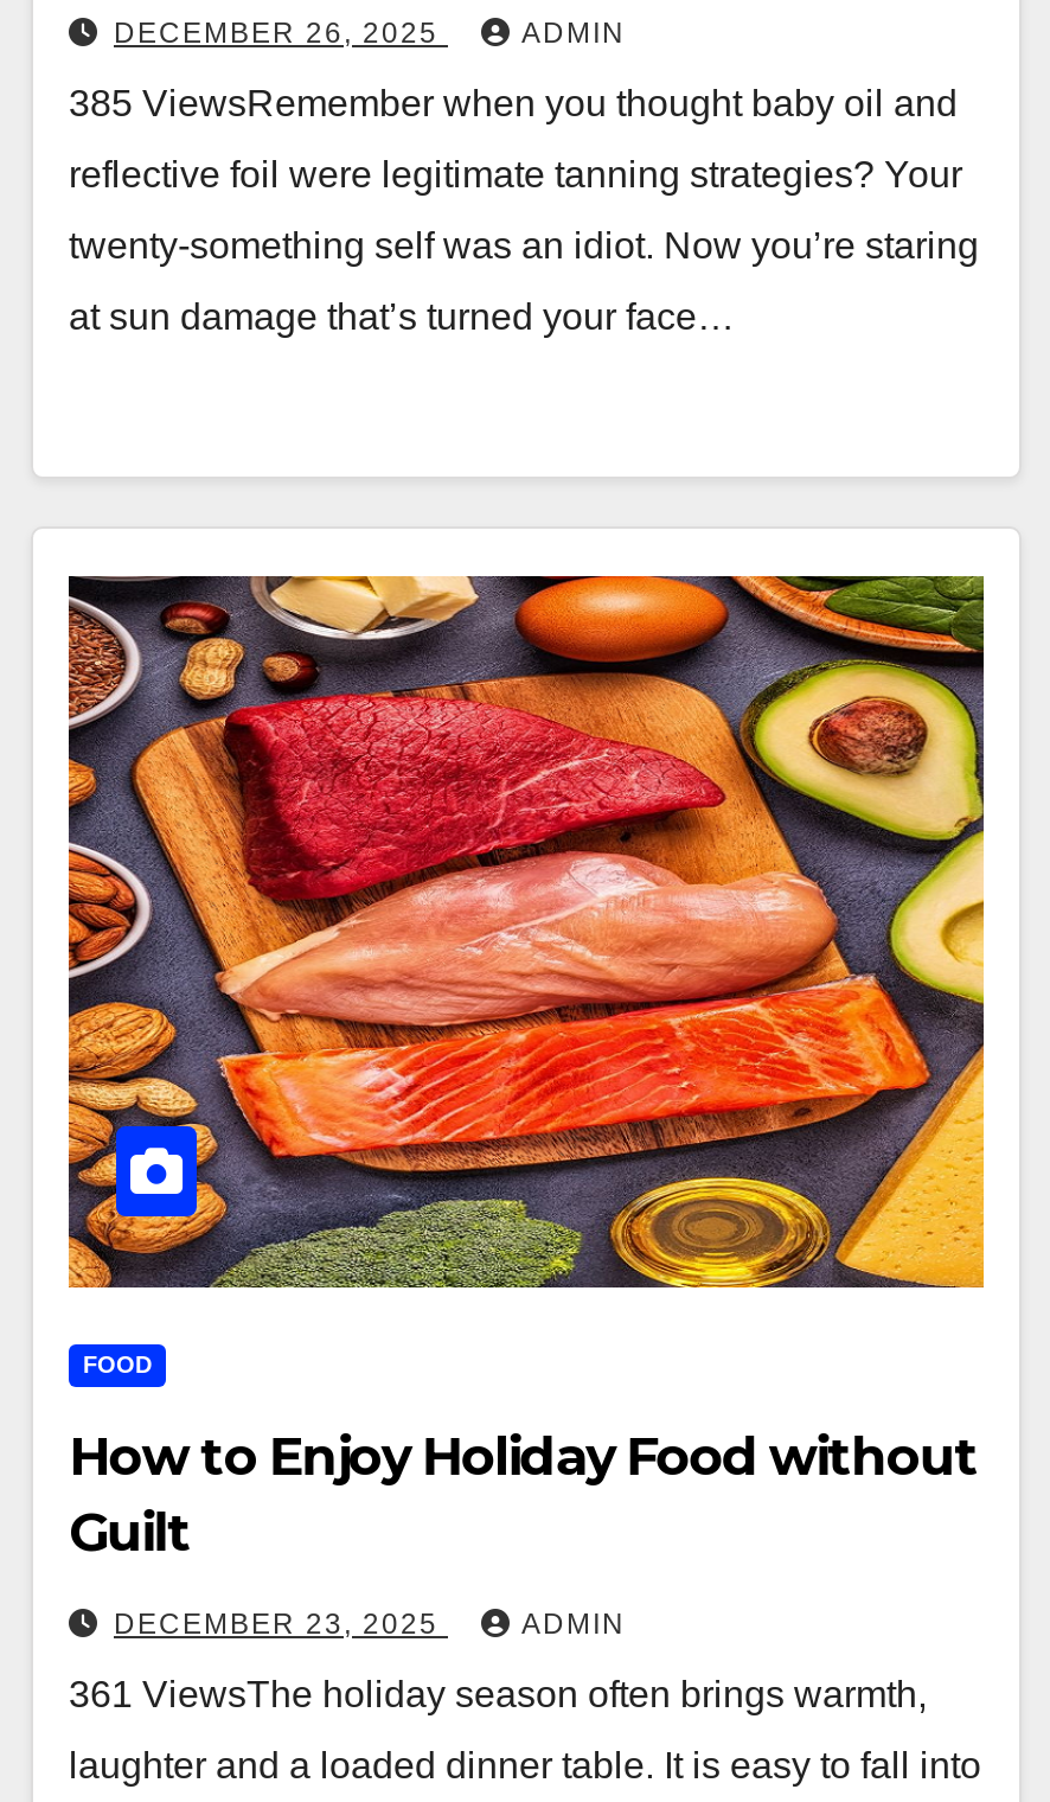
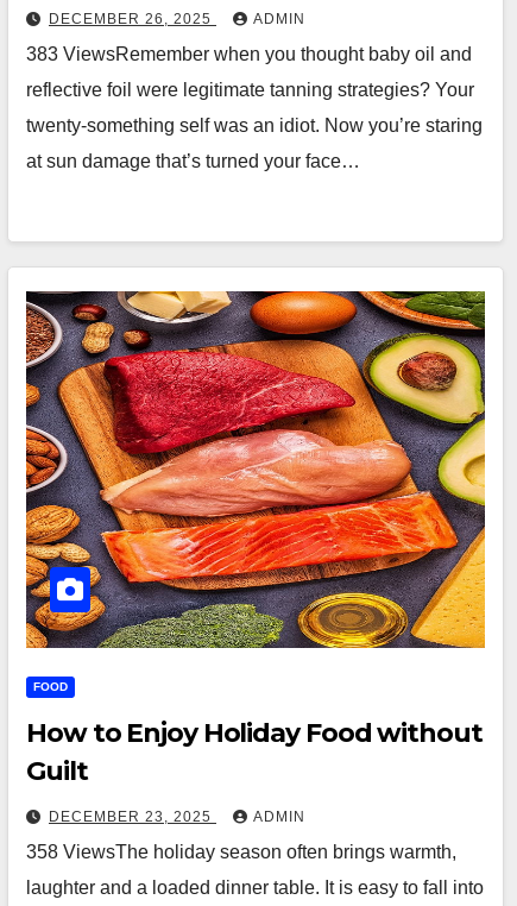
- 385 ViewsRemember when you thought baby oil and
+ 383 ViewsRemember when you thought baby oil and

- 361 ViewsThe holiday season often brings warmth,
+ 358 ViewsThe holiday season often brings warmth,
